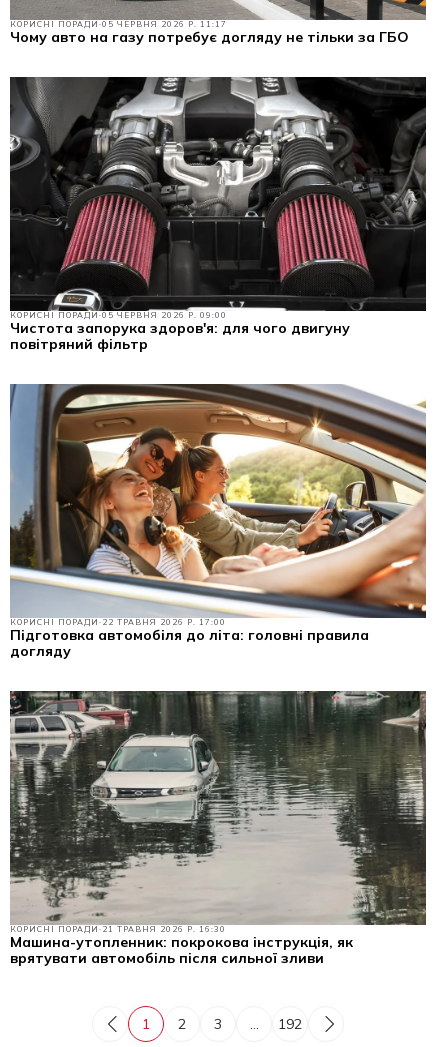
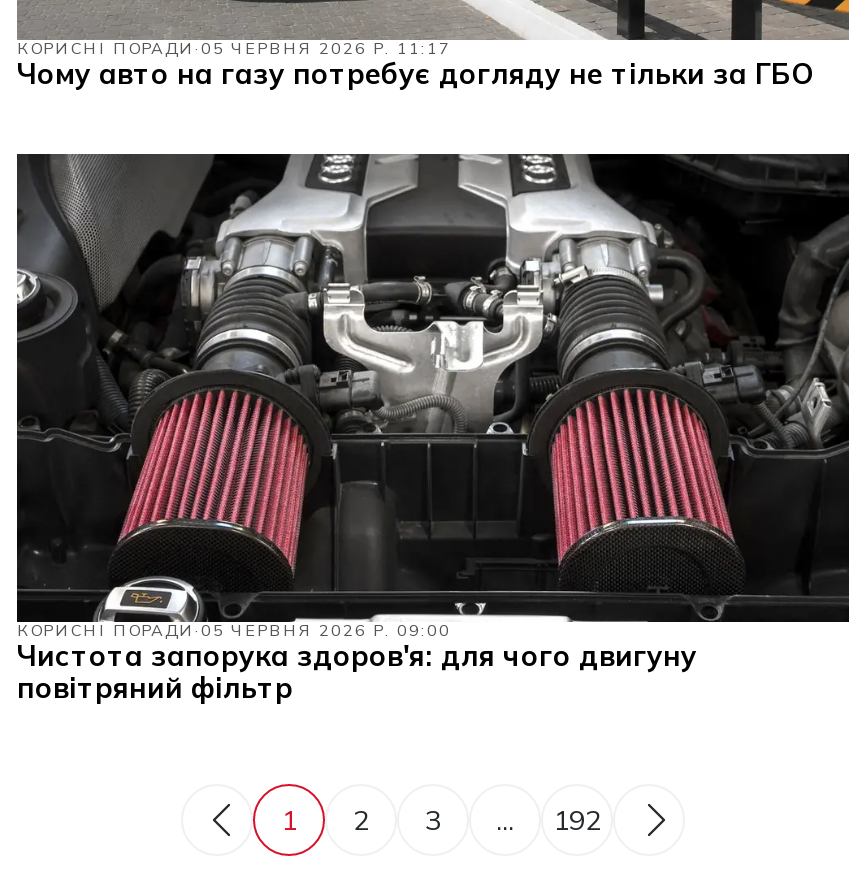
- [image]
- КОРИСНІ ПОРАДИ 22 ТРАВНЯ 2026 Р. 17:00
- Підготовка автомобіля до літа: головні правила
- догляду

- [image]
- КОРИСНІ ПОРАДИ 21 ТРАВНЯ 2026 Р. 16:30
- Машина-утопленник: покрокова інструкція, як
- врятувати автомобіль після сильної зливи
